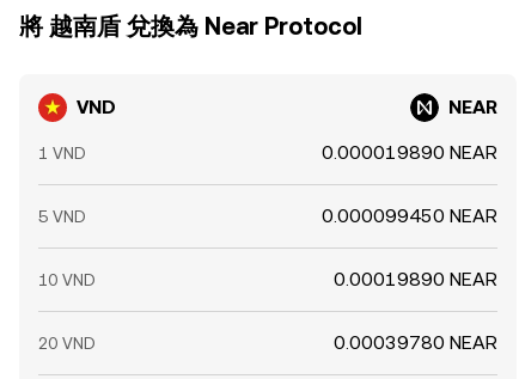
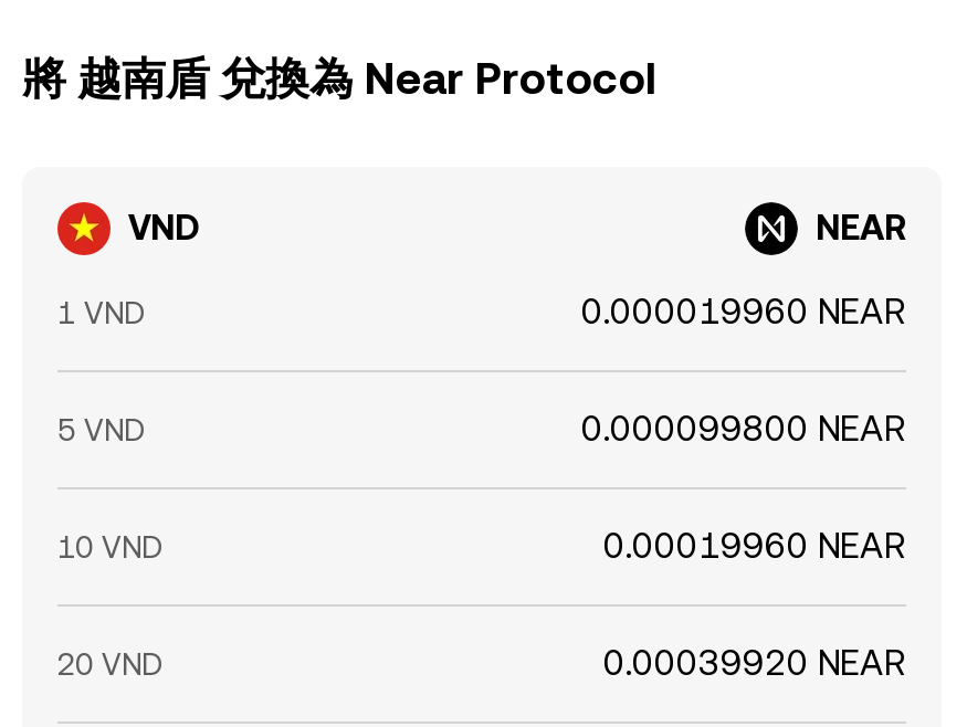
- 0.000019890 NEAR
+ 0.000019960 NEAR

- 0.000099450 NEAR
+ 0.000099800 NEAR

- 0.00019890 NEAR
+ 0.00019960 NEAR

- 0.00039780 NEAR
+ 0.00039920 NEAR
